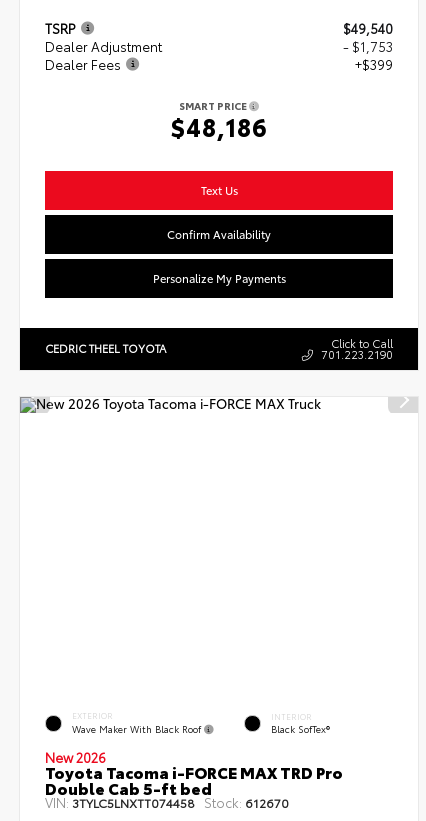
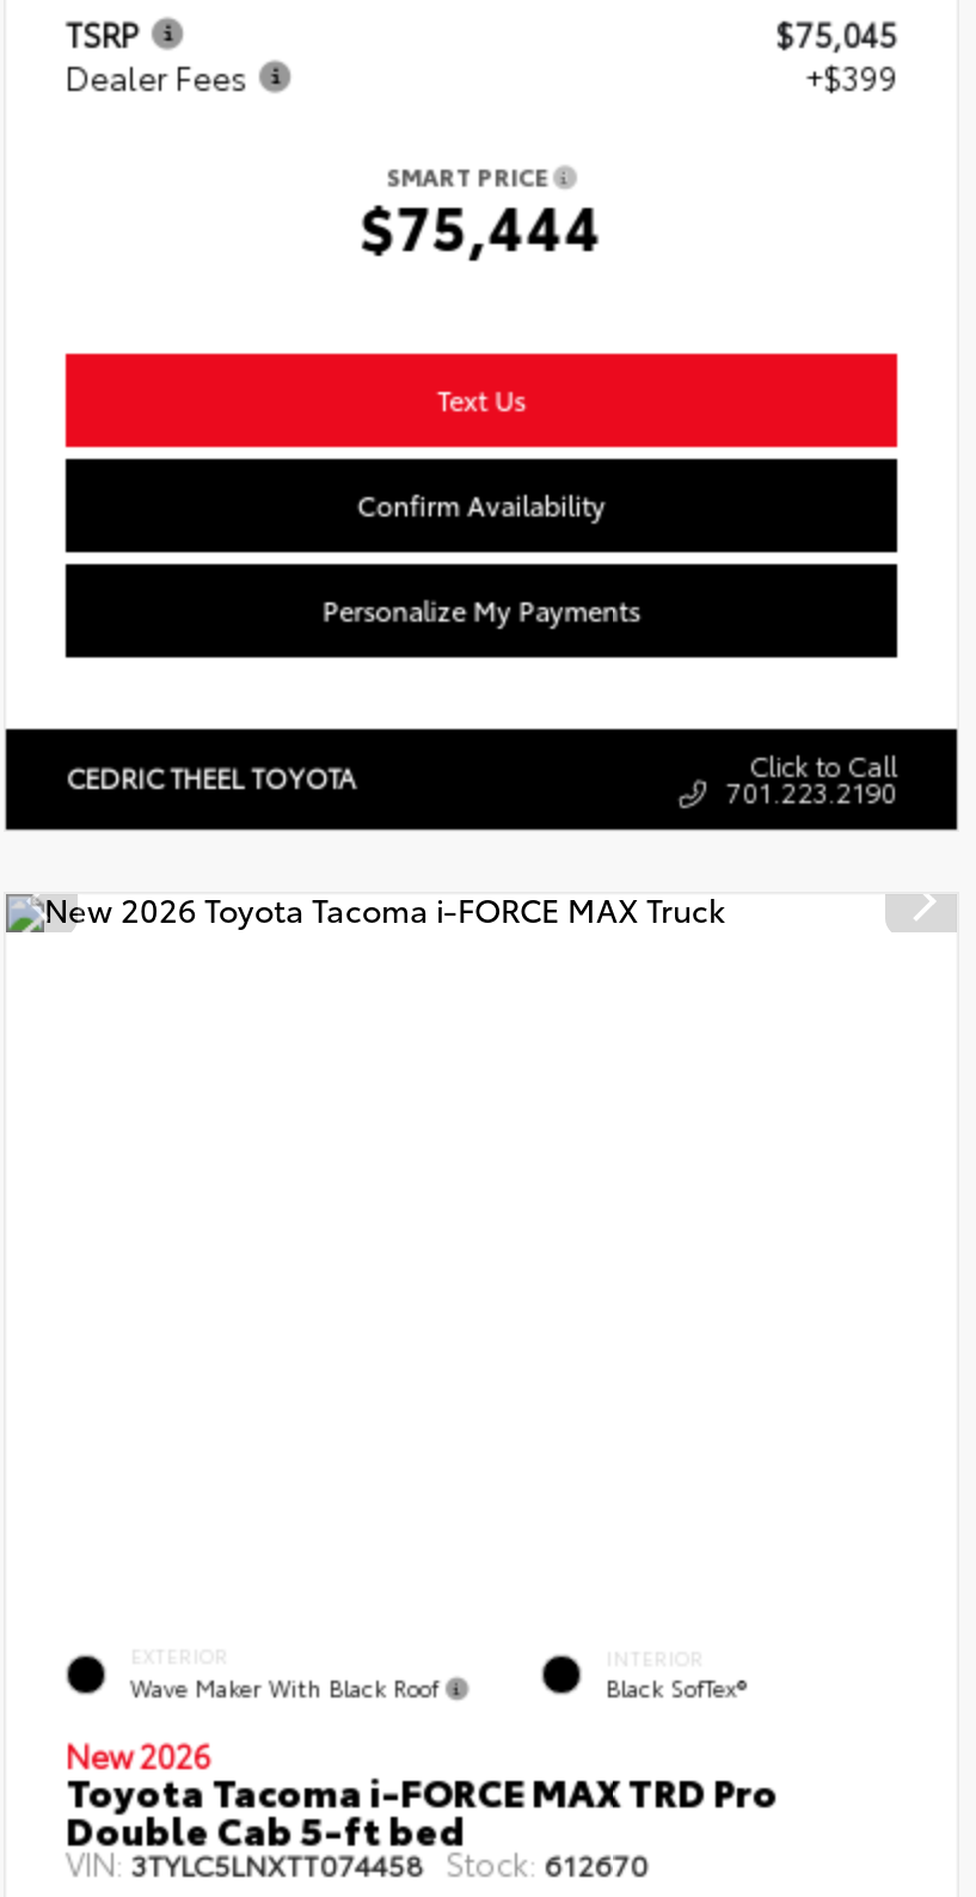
- $49,540
- Dealer Adjustment
- - $1,753
+ $75,045

- $48,186
+ $75,444
